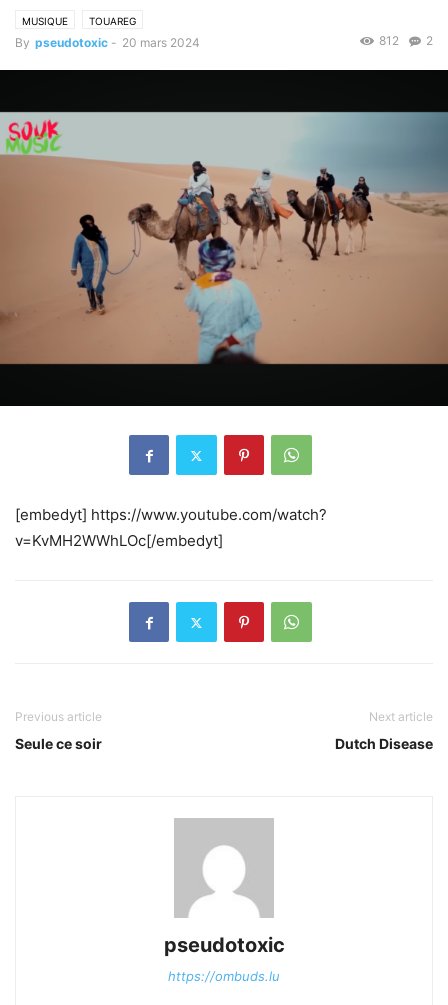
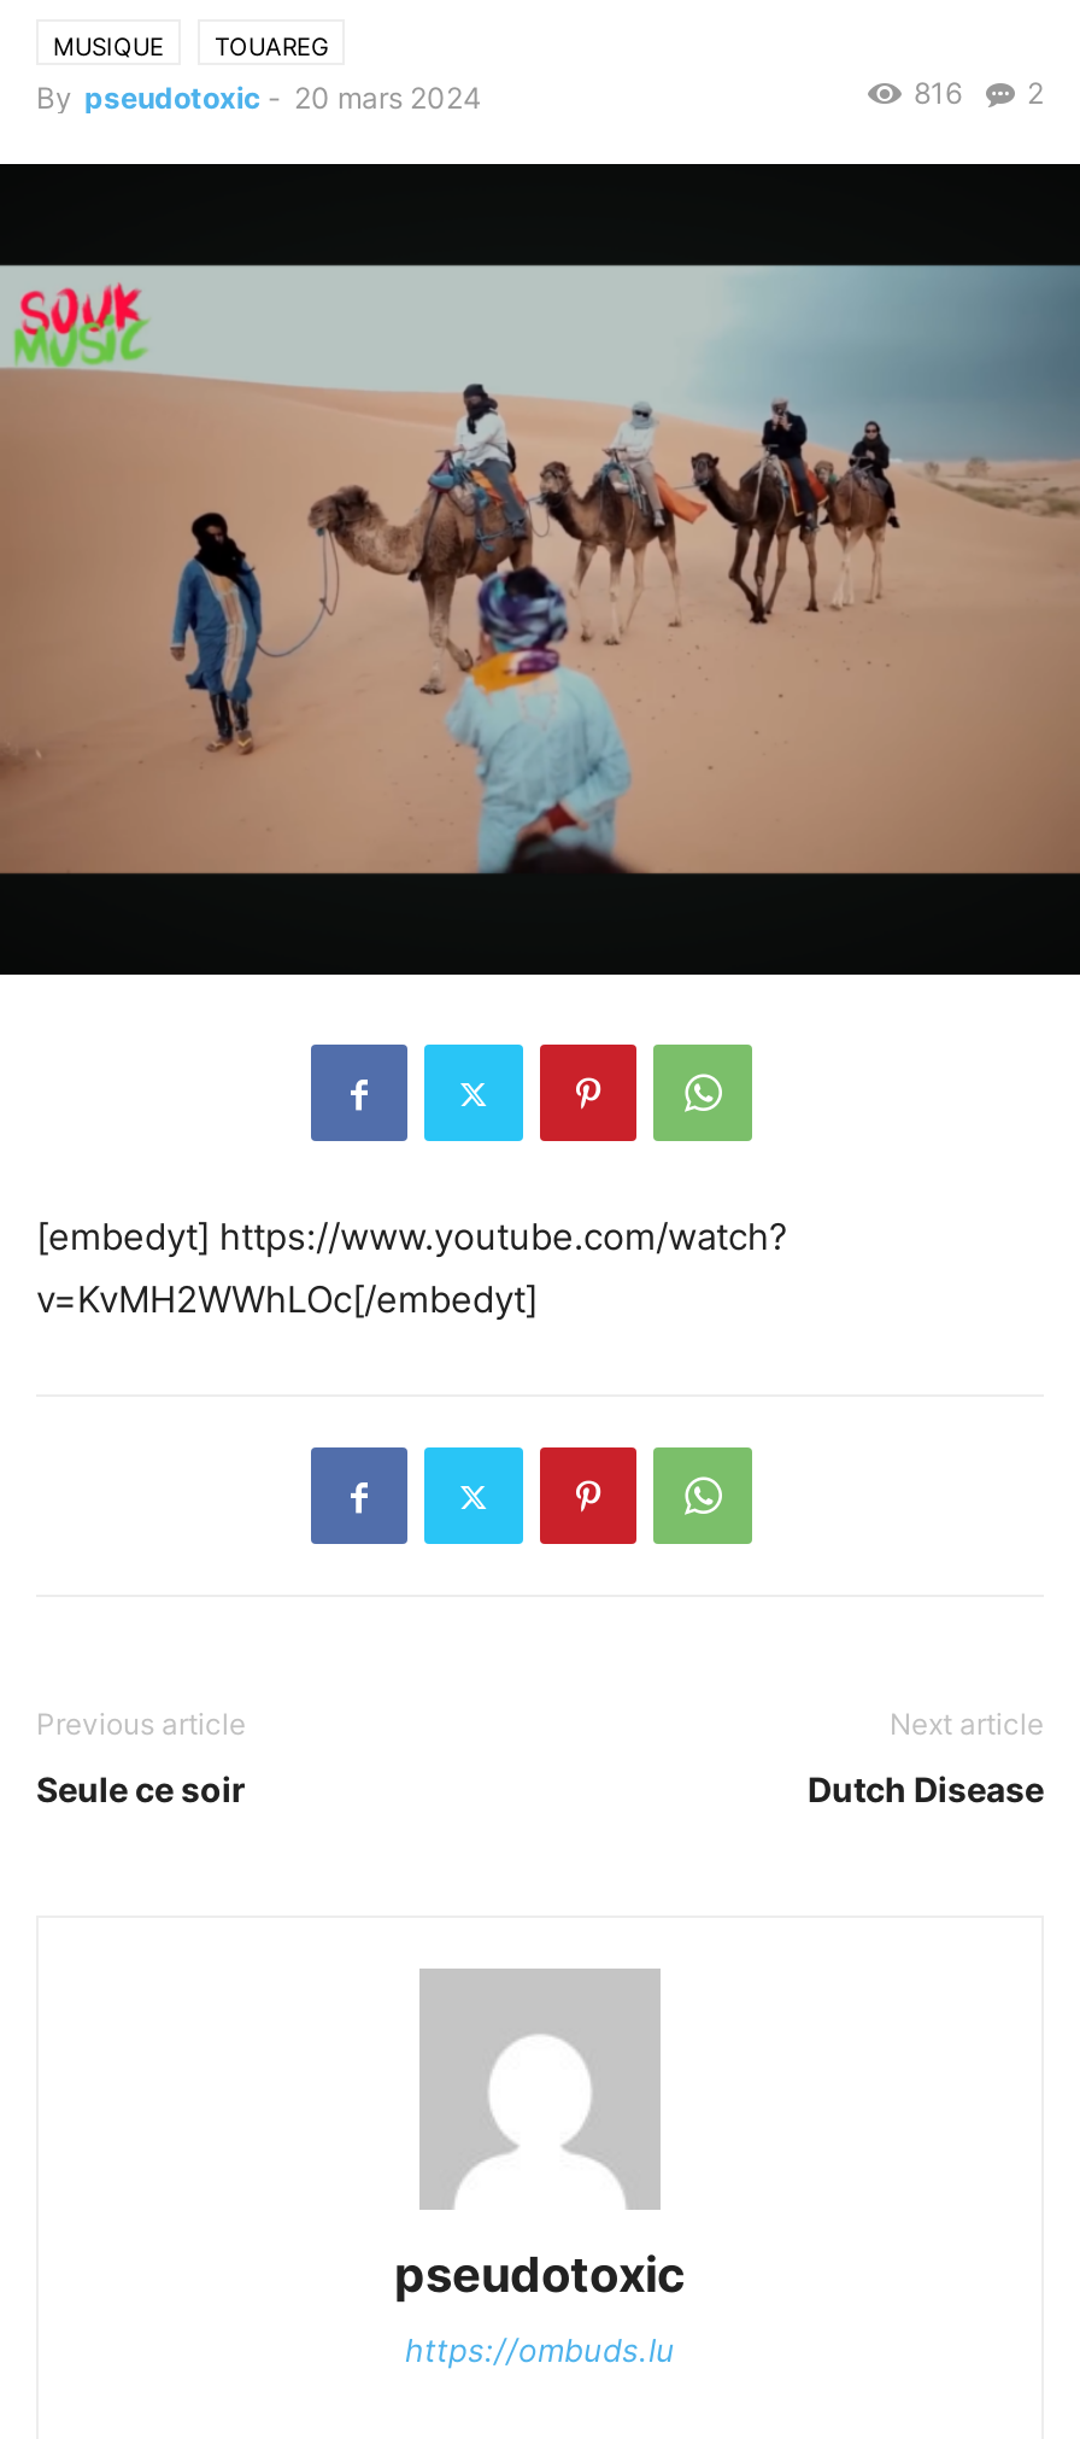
- 812 2
+ 816 2
